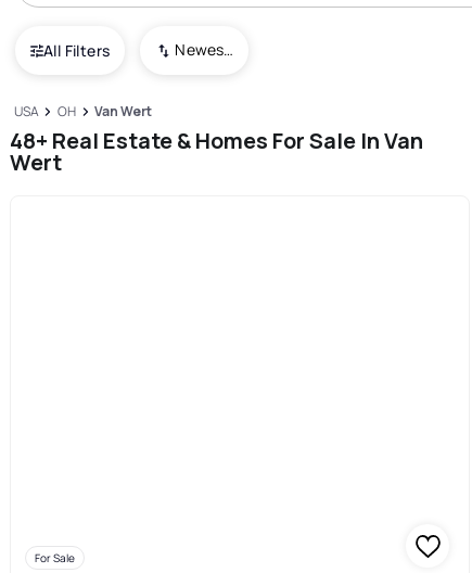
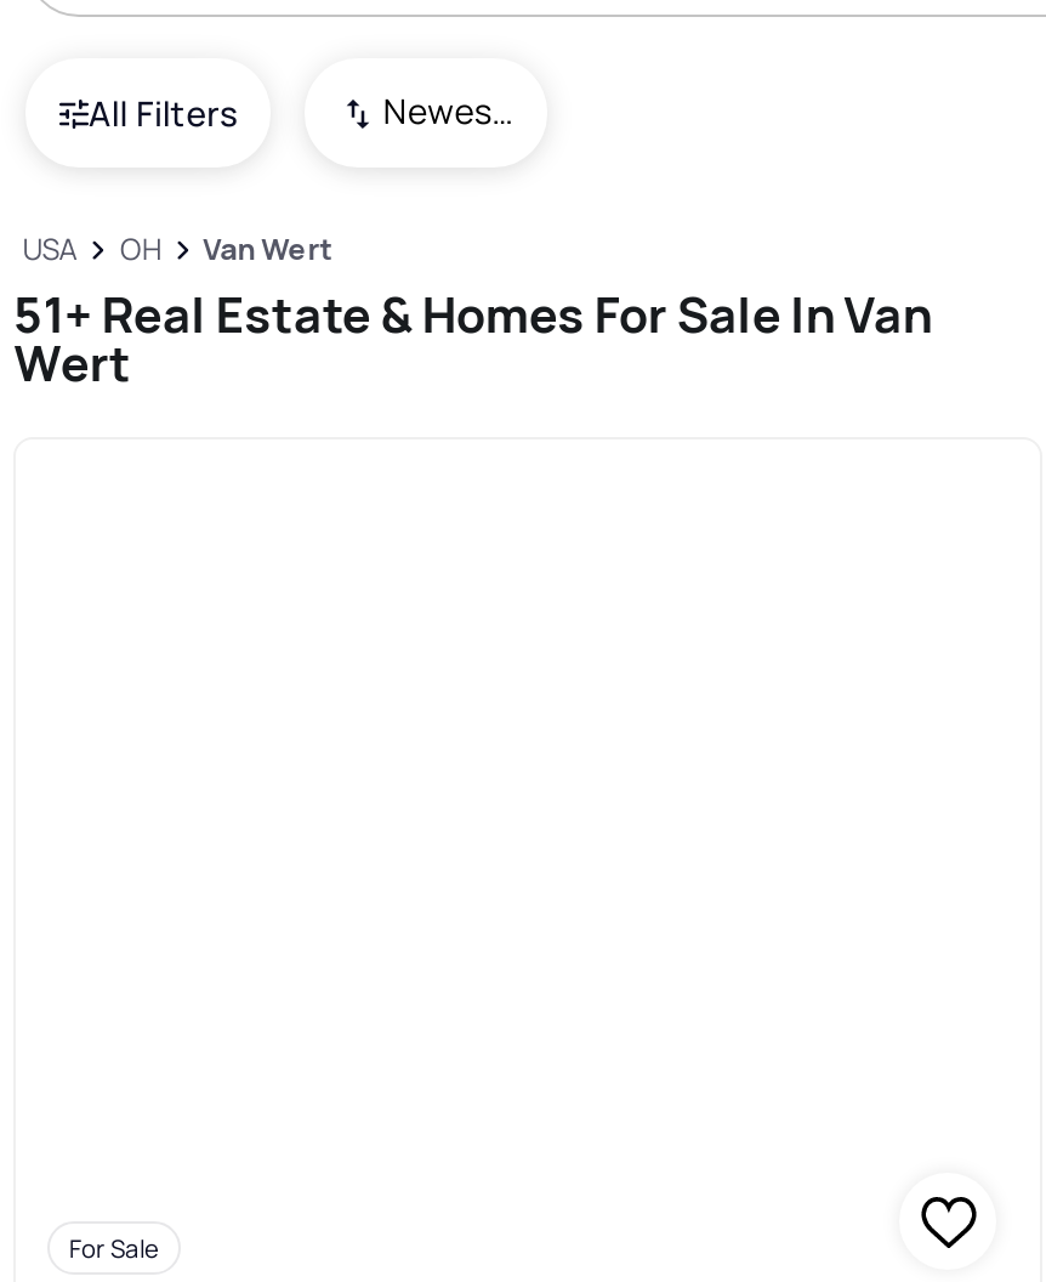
- 48+ Real Estate & Homes For Sale In Van
+ 51+ Real Estate & Homes For Sale In Van
